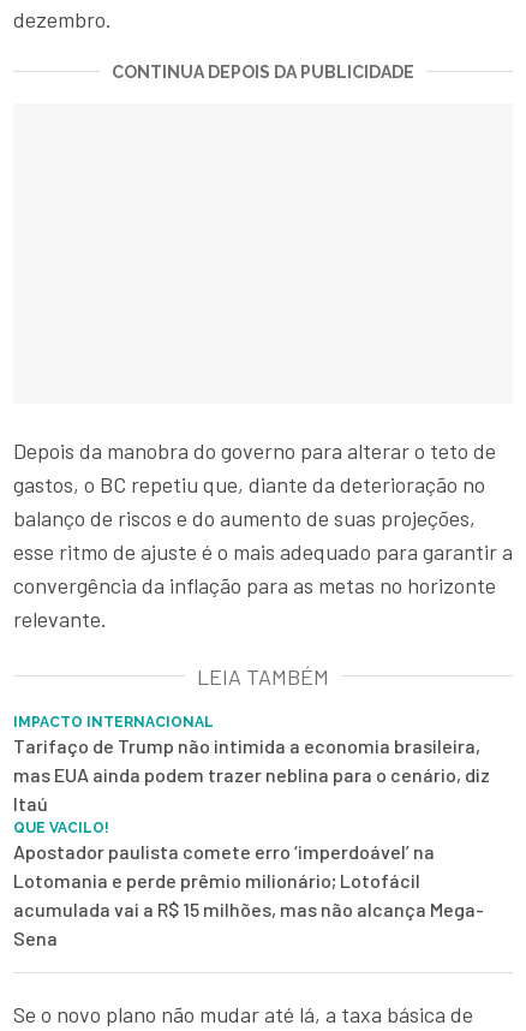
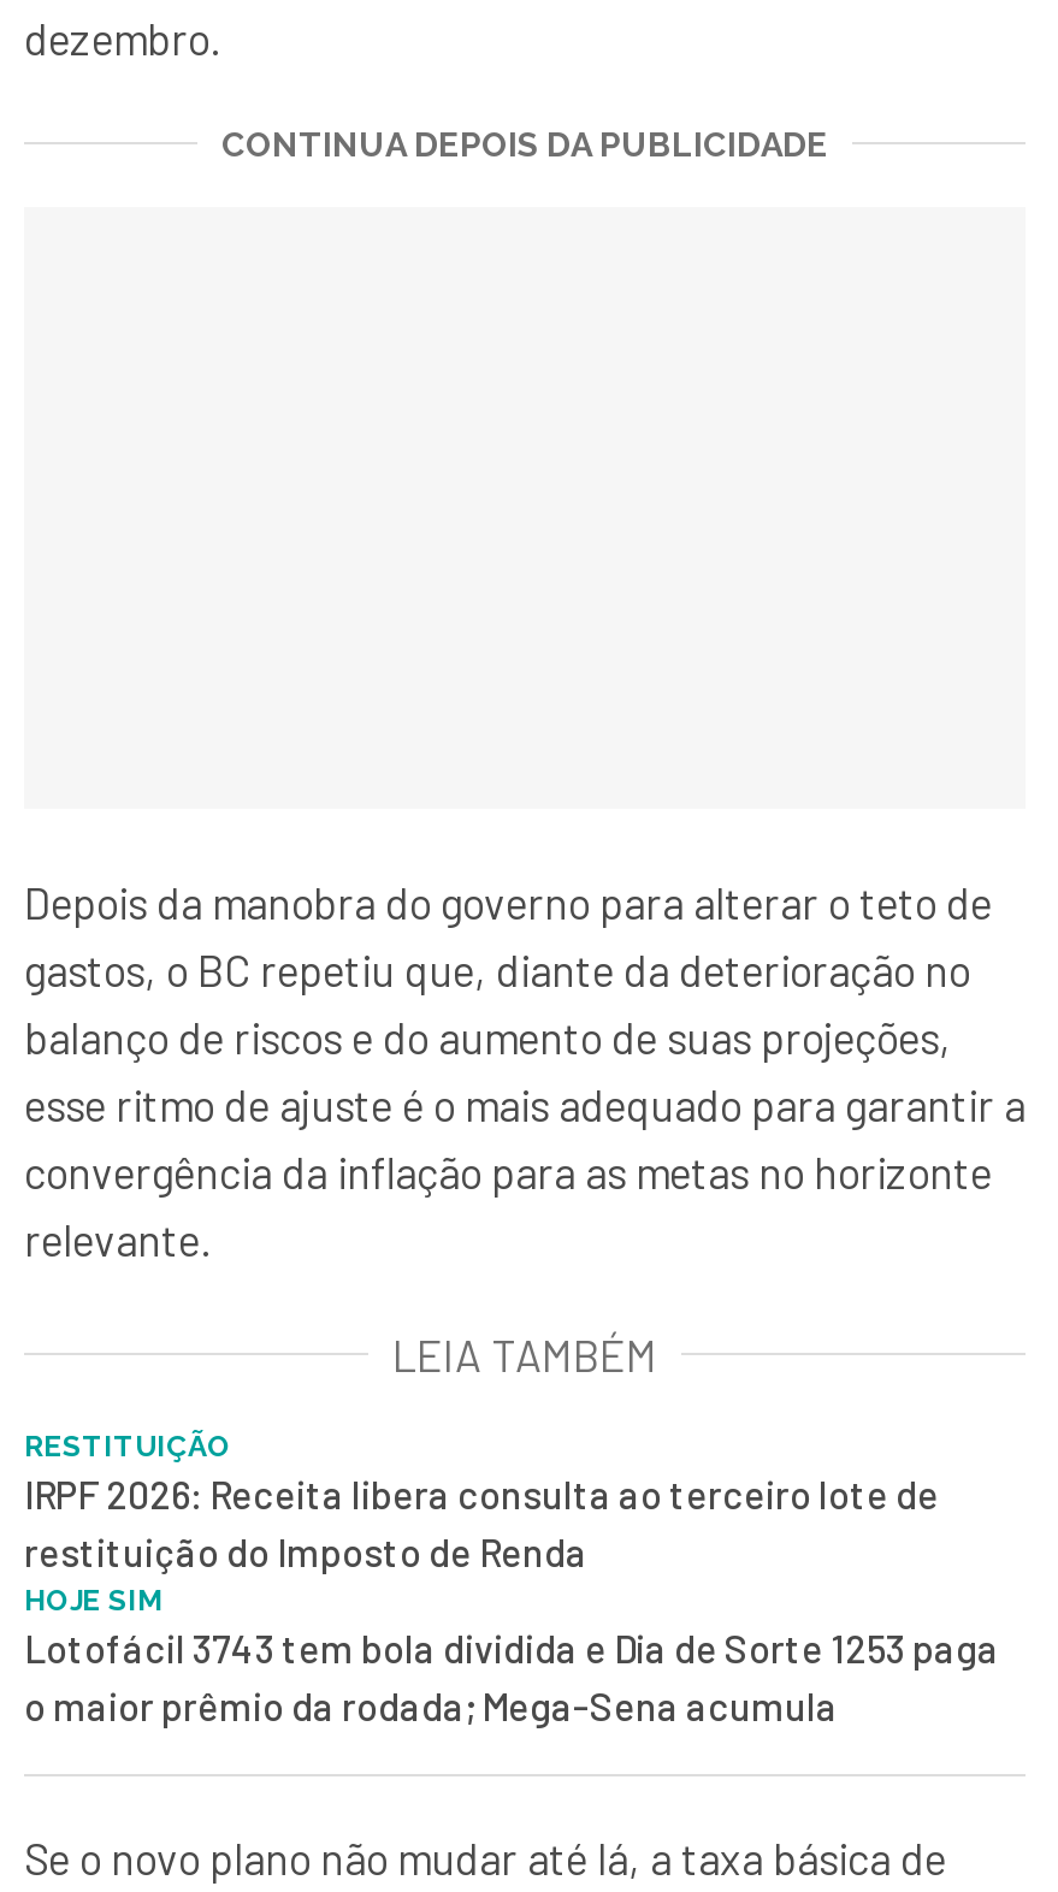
- IMPACTO INTERNACIONAL
- Tarifaço de Trump não intimida a economia brasileira,
- mas EUA ainda podem trazer neblina para o cenário, diz
- Itaú
- QUE VACILO!
- Apostador paulista comete erro ‘imperdoável’ na
- Lotomania e perde prêmio milionário; Lotofácil
- acumulada vai a R$ 15 milhões, mas não alcança Mega-
- Sena
+ RESTITUIÇÃO
+ IRPF 2026: Receita libera consulta ao terceiro lote de
+ restituição do Imposto de Renda
+ HOJE SIM
+ Lotofácil 3743 tem bola dividida e Dia de Sorte 1253 paga
+ o maior prêmio da rodada; Mega-Sena acumula
